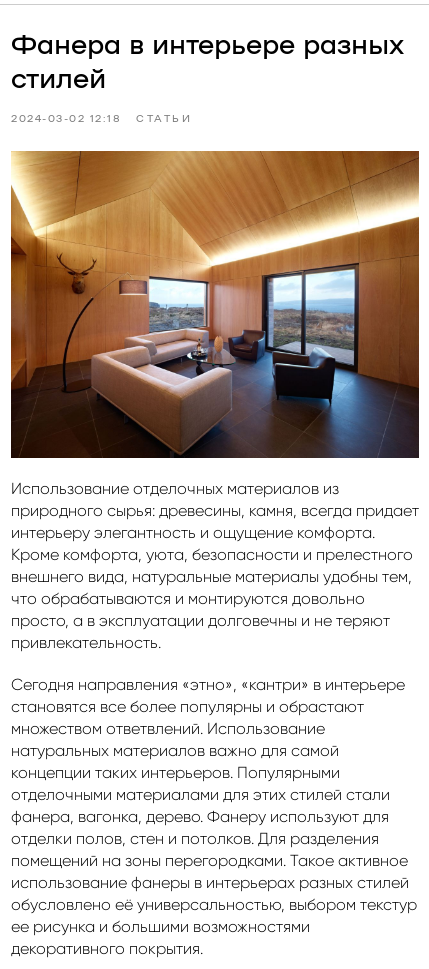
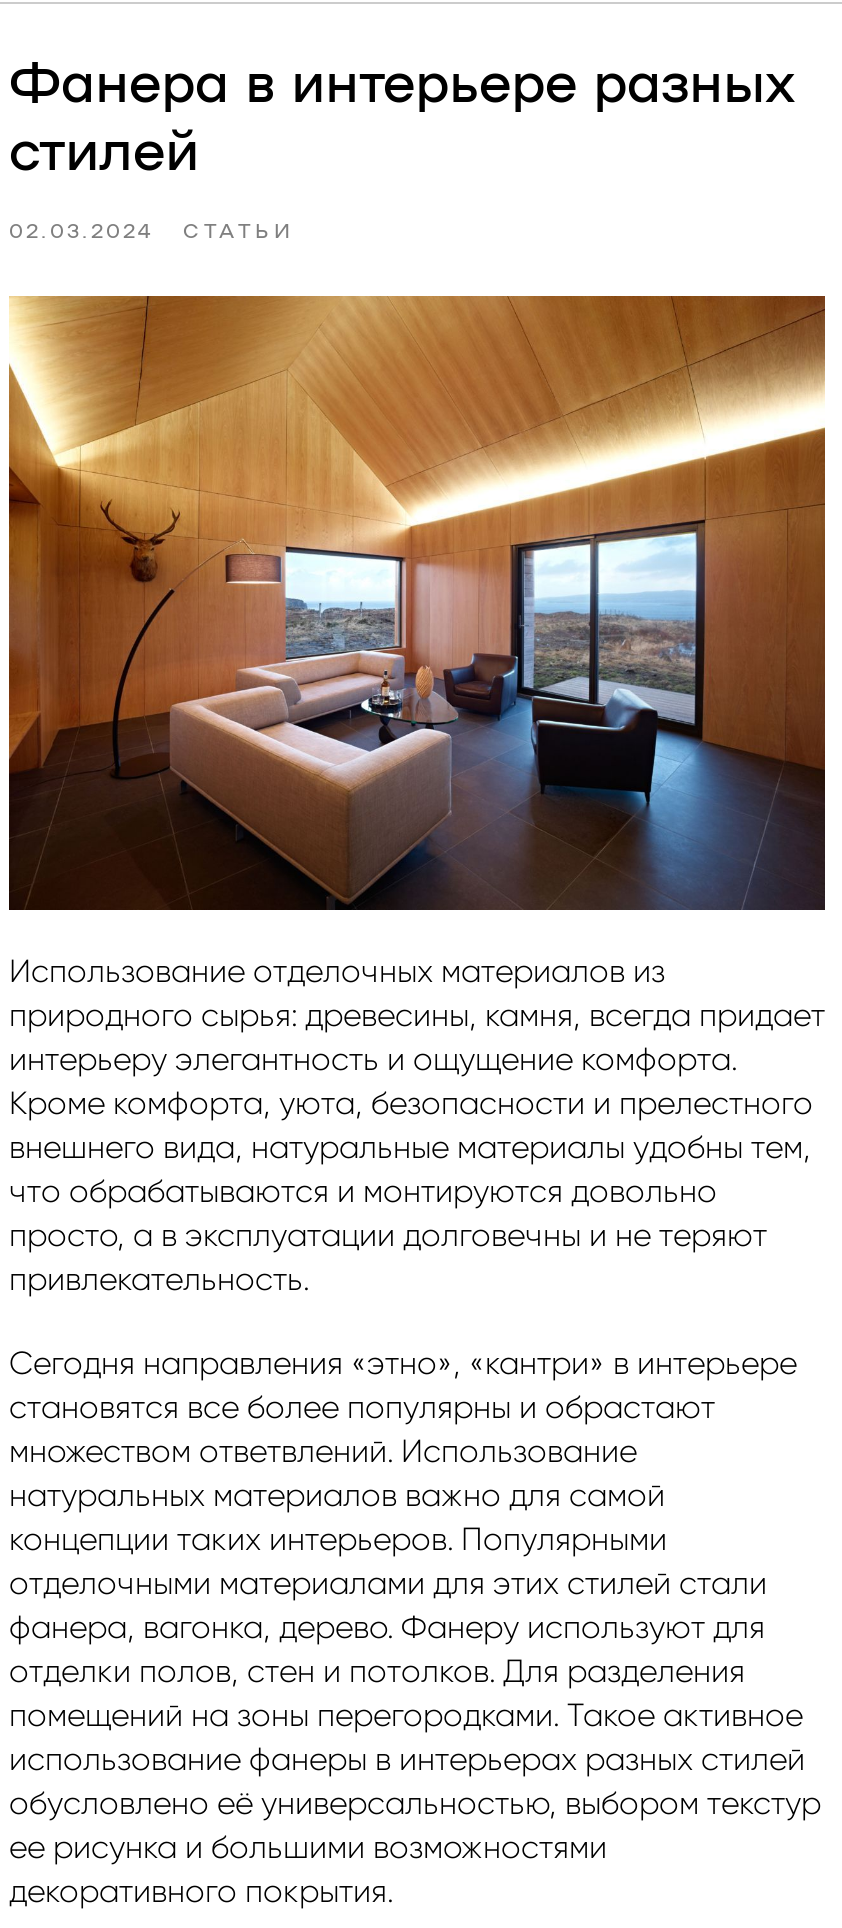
- 2024-03-02 12:18 СТАТЬИ
+ 02.03.2024 СТАТЬИ
